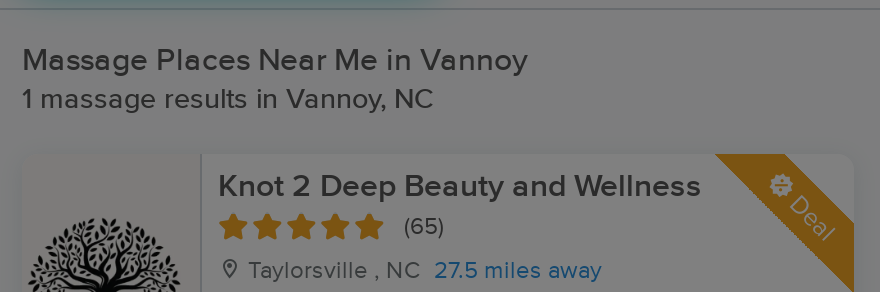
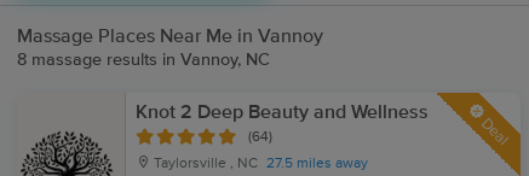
- 1 massage results in Vannoy, NC
+ 8 massage results in Vannoy, NC

- (65)
+ (64)
